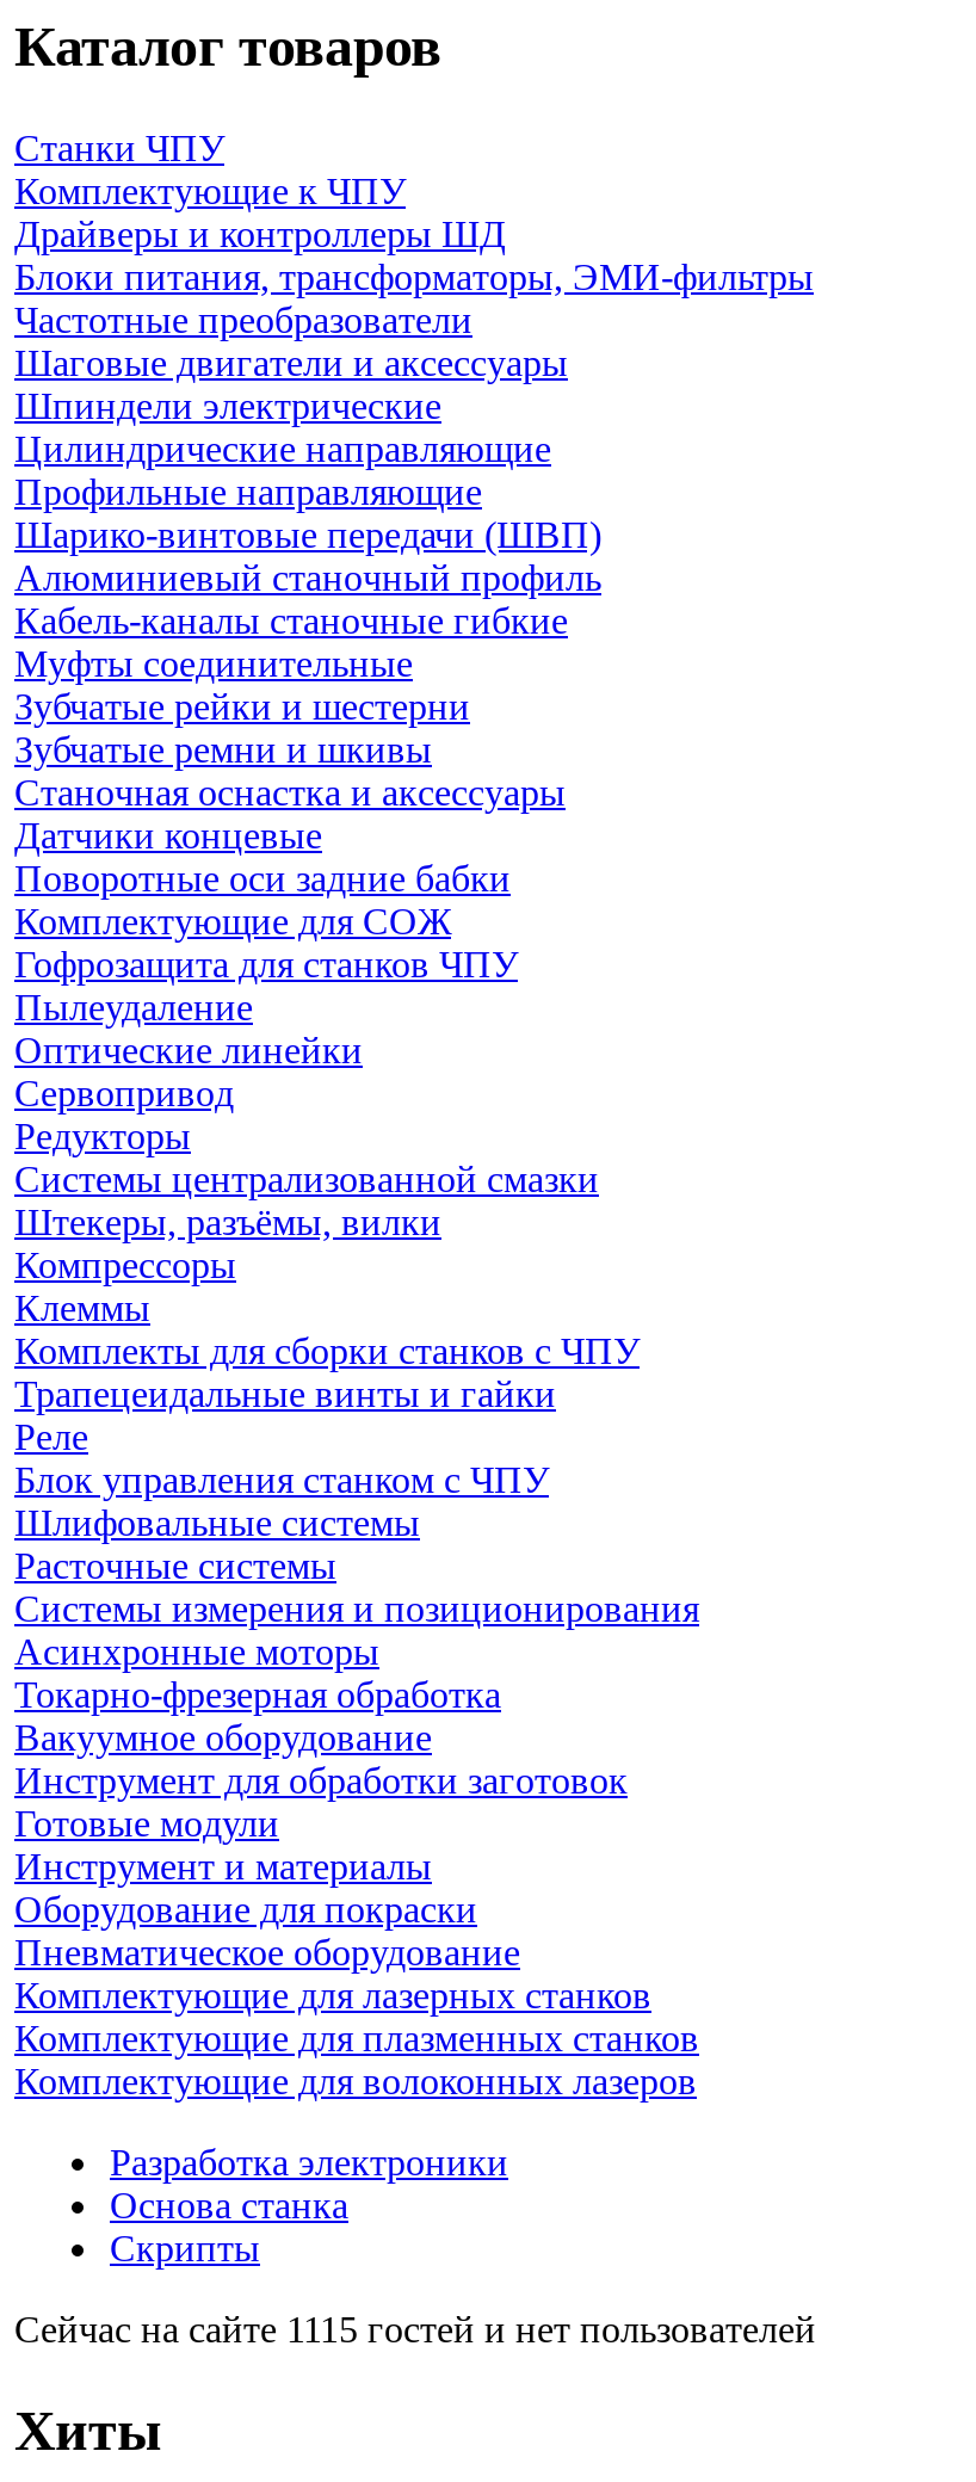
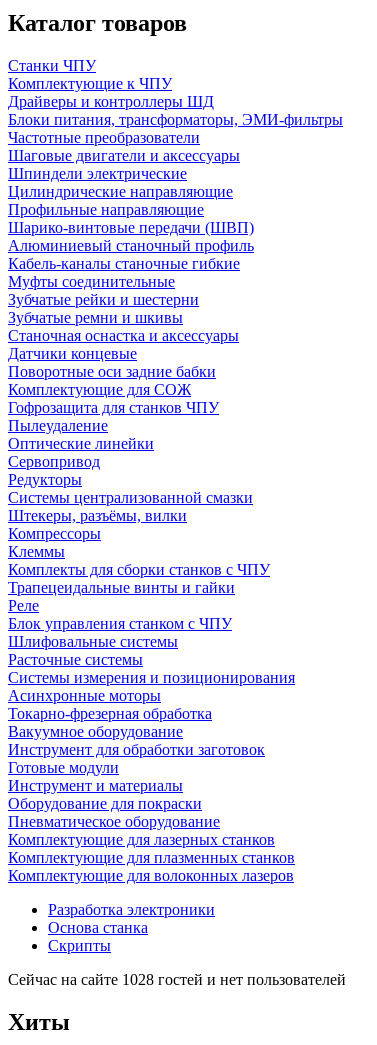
- Сейчас на сайте 1115 гостей и нет пользователей
+ Сейчас на сайте 1028 гостей и нет пользователей
